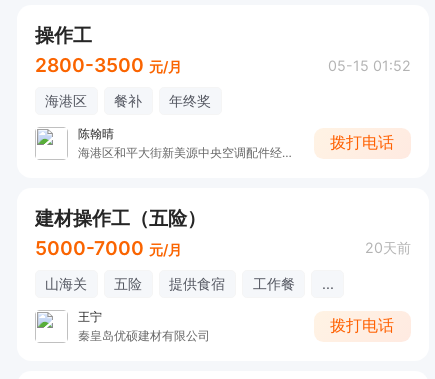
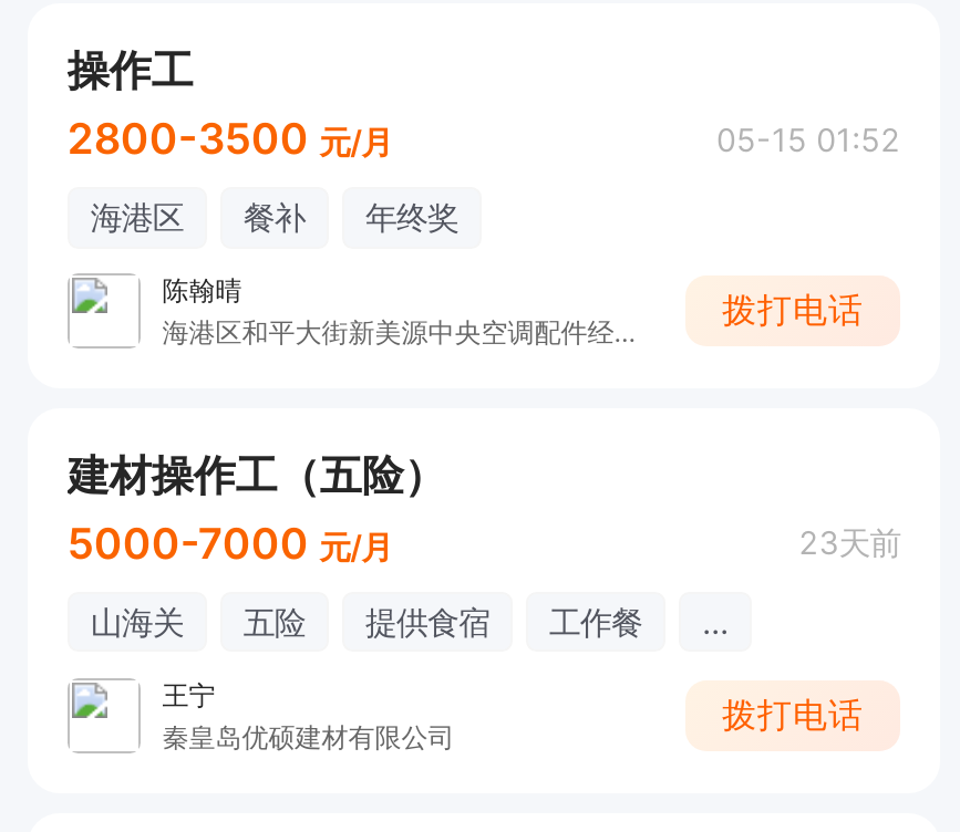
- 20天前
+ 23天前
